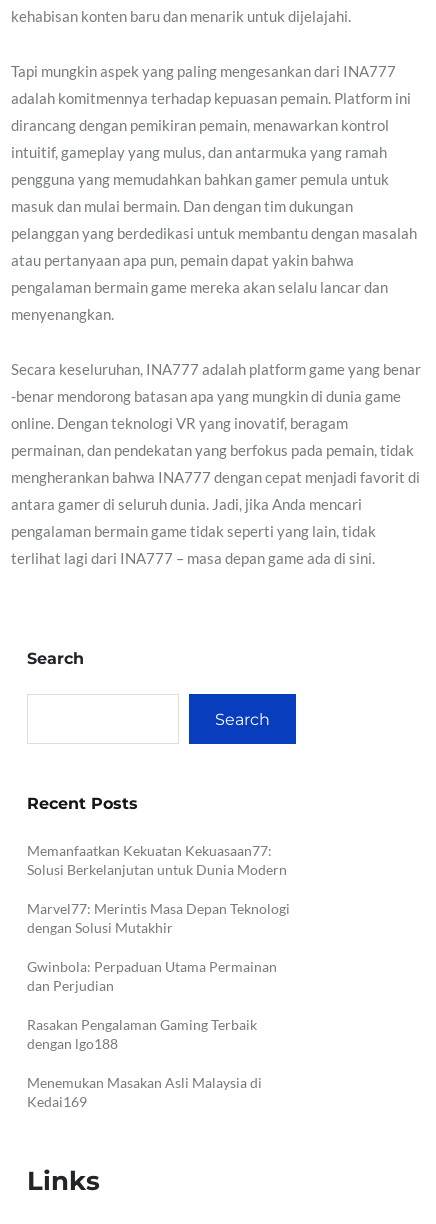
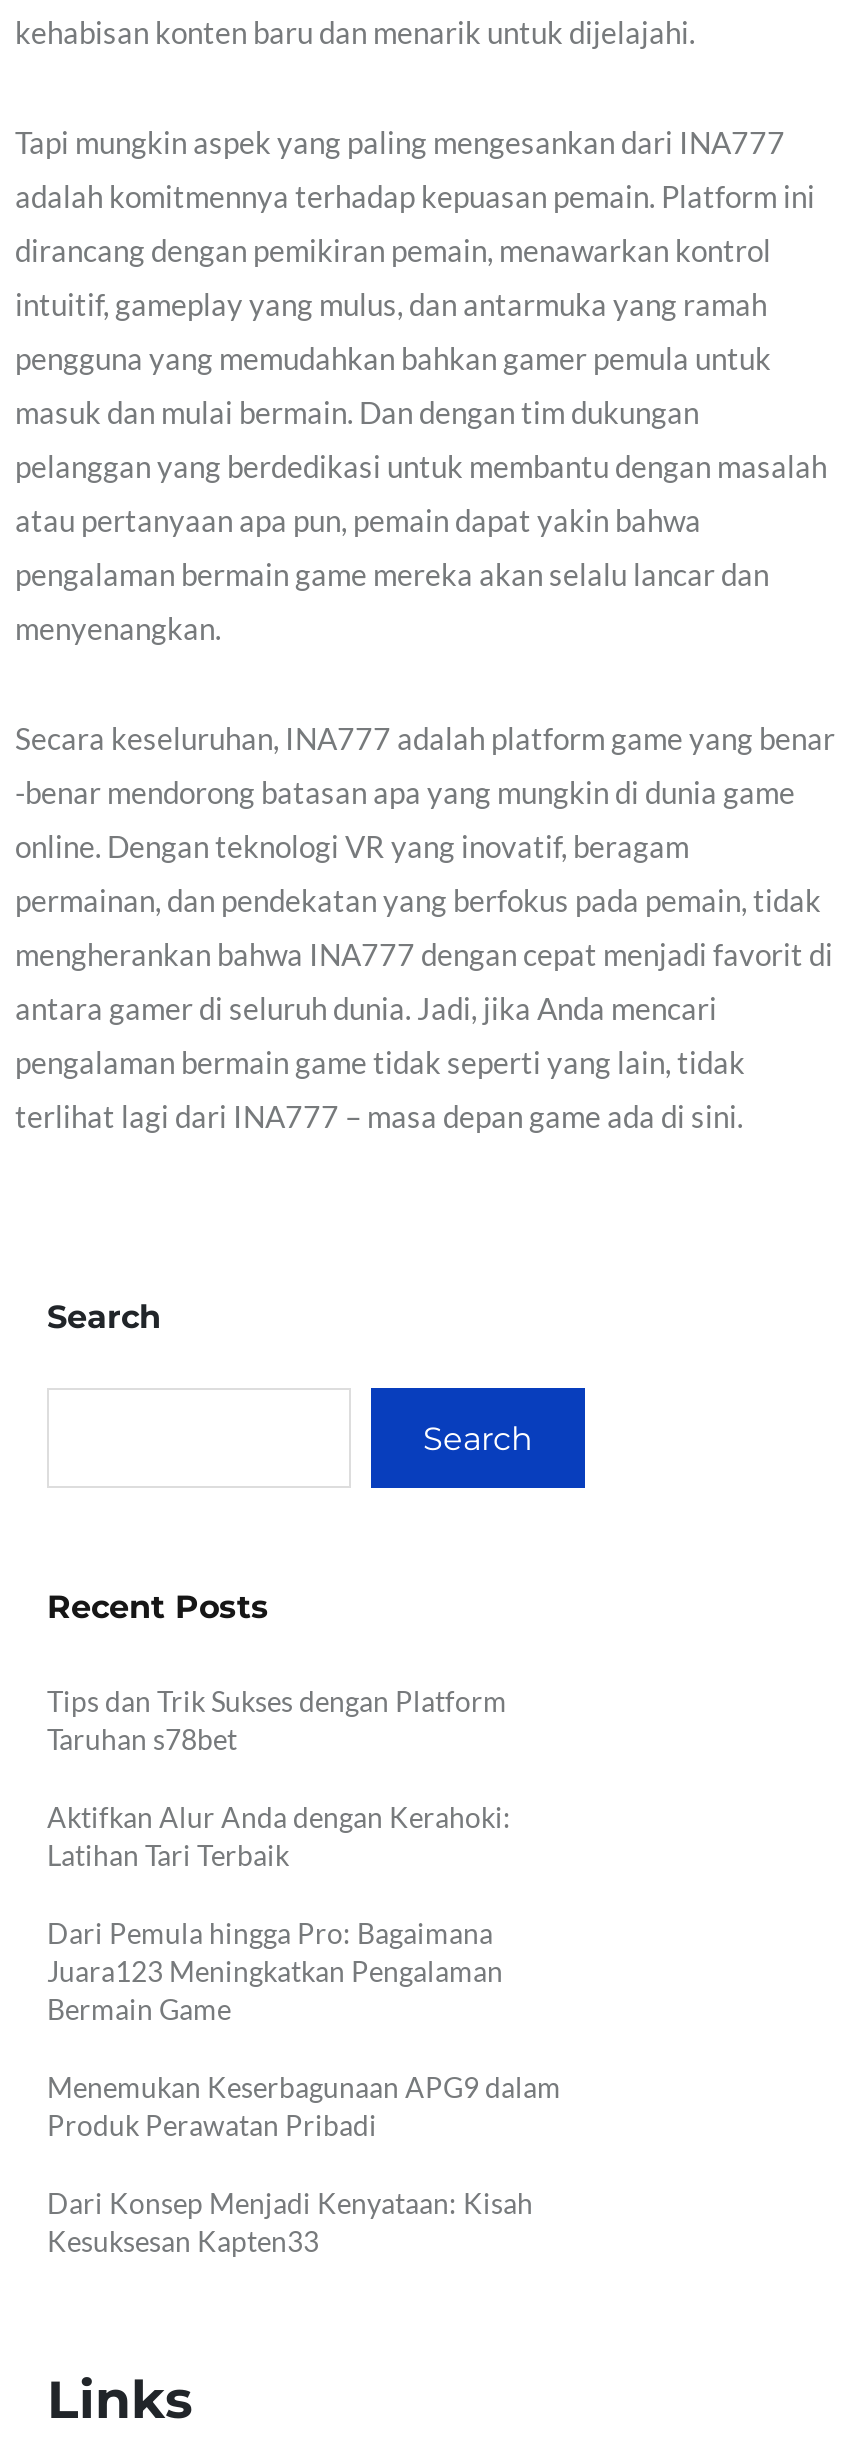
- Memanfaatkan Kekuatan Kekuasaan77:
- Solusi Berkelanjutan untuk Dunia Modern
+ Tips dan Trik Sukses dengan Platform
+ Taruhan s78bet

- Marvel77: Merintis Masa Depan Teknologi
- dengan Solusi Mutakhir
+ Aktifkan Alur Anda dengan Kerahoki:
+ Latihan Tari Terbaik

- Gwinbola: Perpaduan Utama Permainan
- dan Perjudian
+ Dari Pemula hingga Pro: Bagaimana
+ Juara123 Meningkatkan Pengalaman
+ Bermain Game

- Rasakan Pengalaman Gaming Terbaik
- dengan lgo188
+ Menemukan Keserbagunaan APG9 dalam
+ Produk Perawatan Pribadi

- Menemukan Masakan Asli Malaysia di
- Kedai169
+ Dari Konsep Menjadi Kenyataan: Kisah
+ Kesuksesan Kapten33
